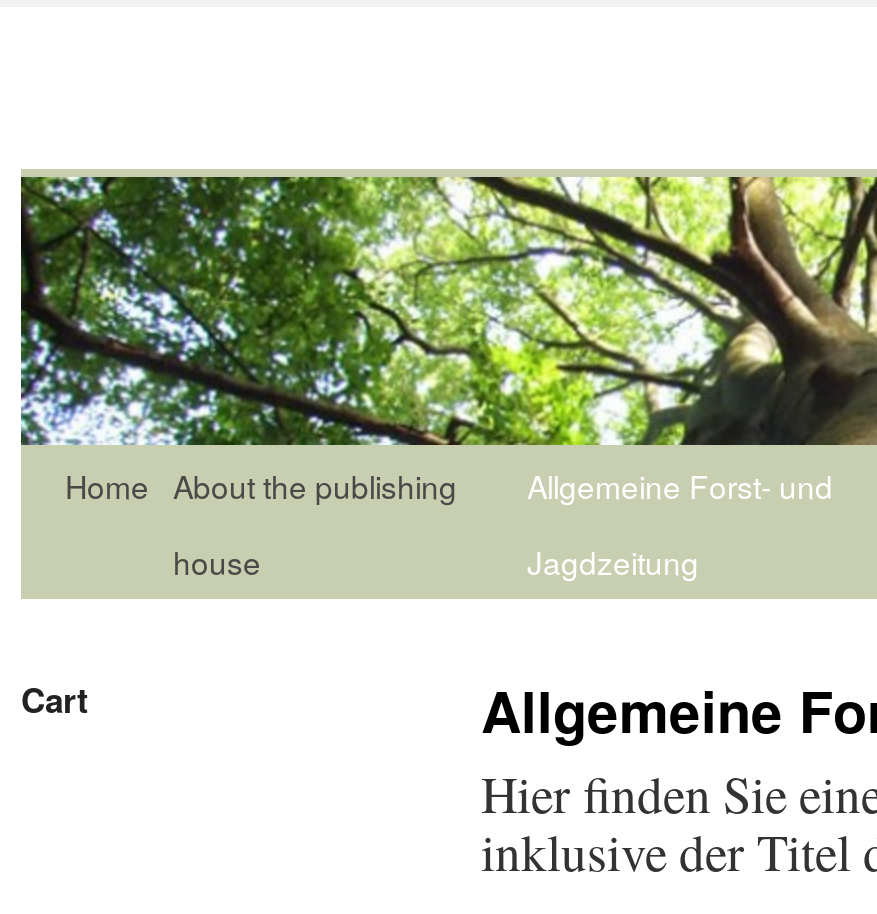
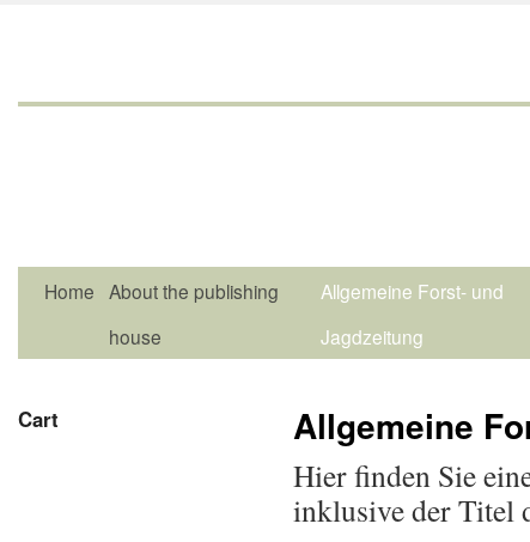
- [image]
